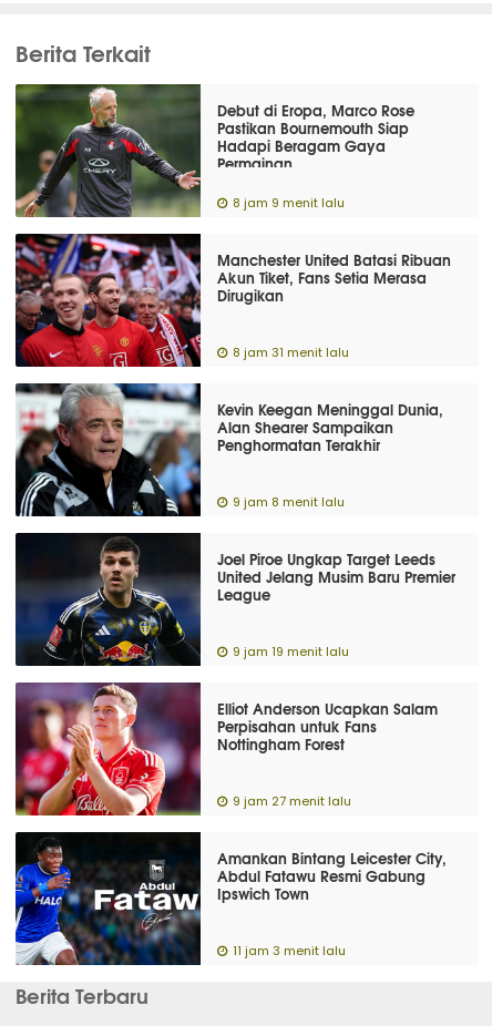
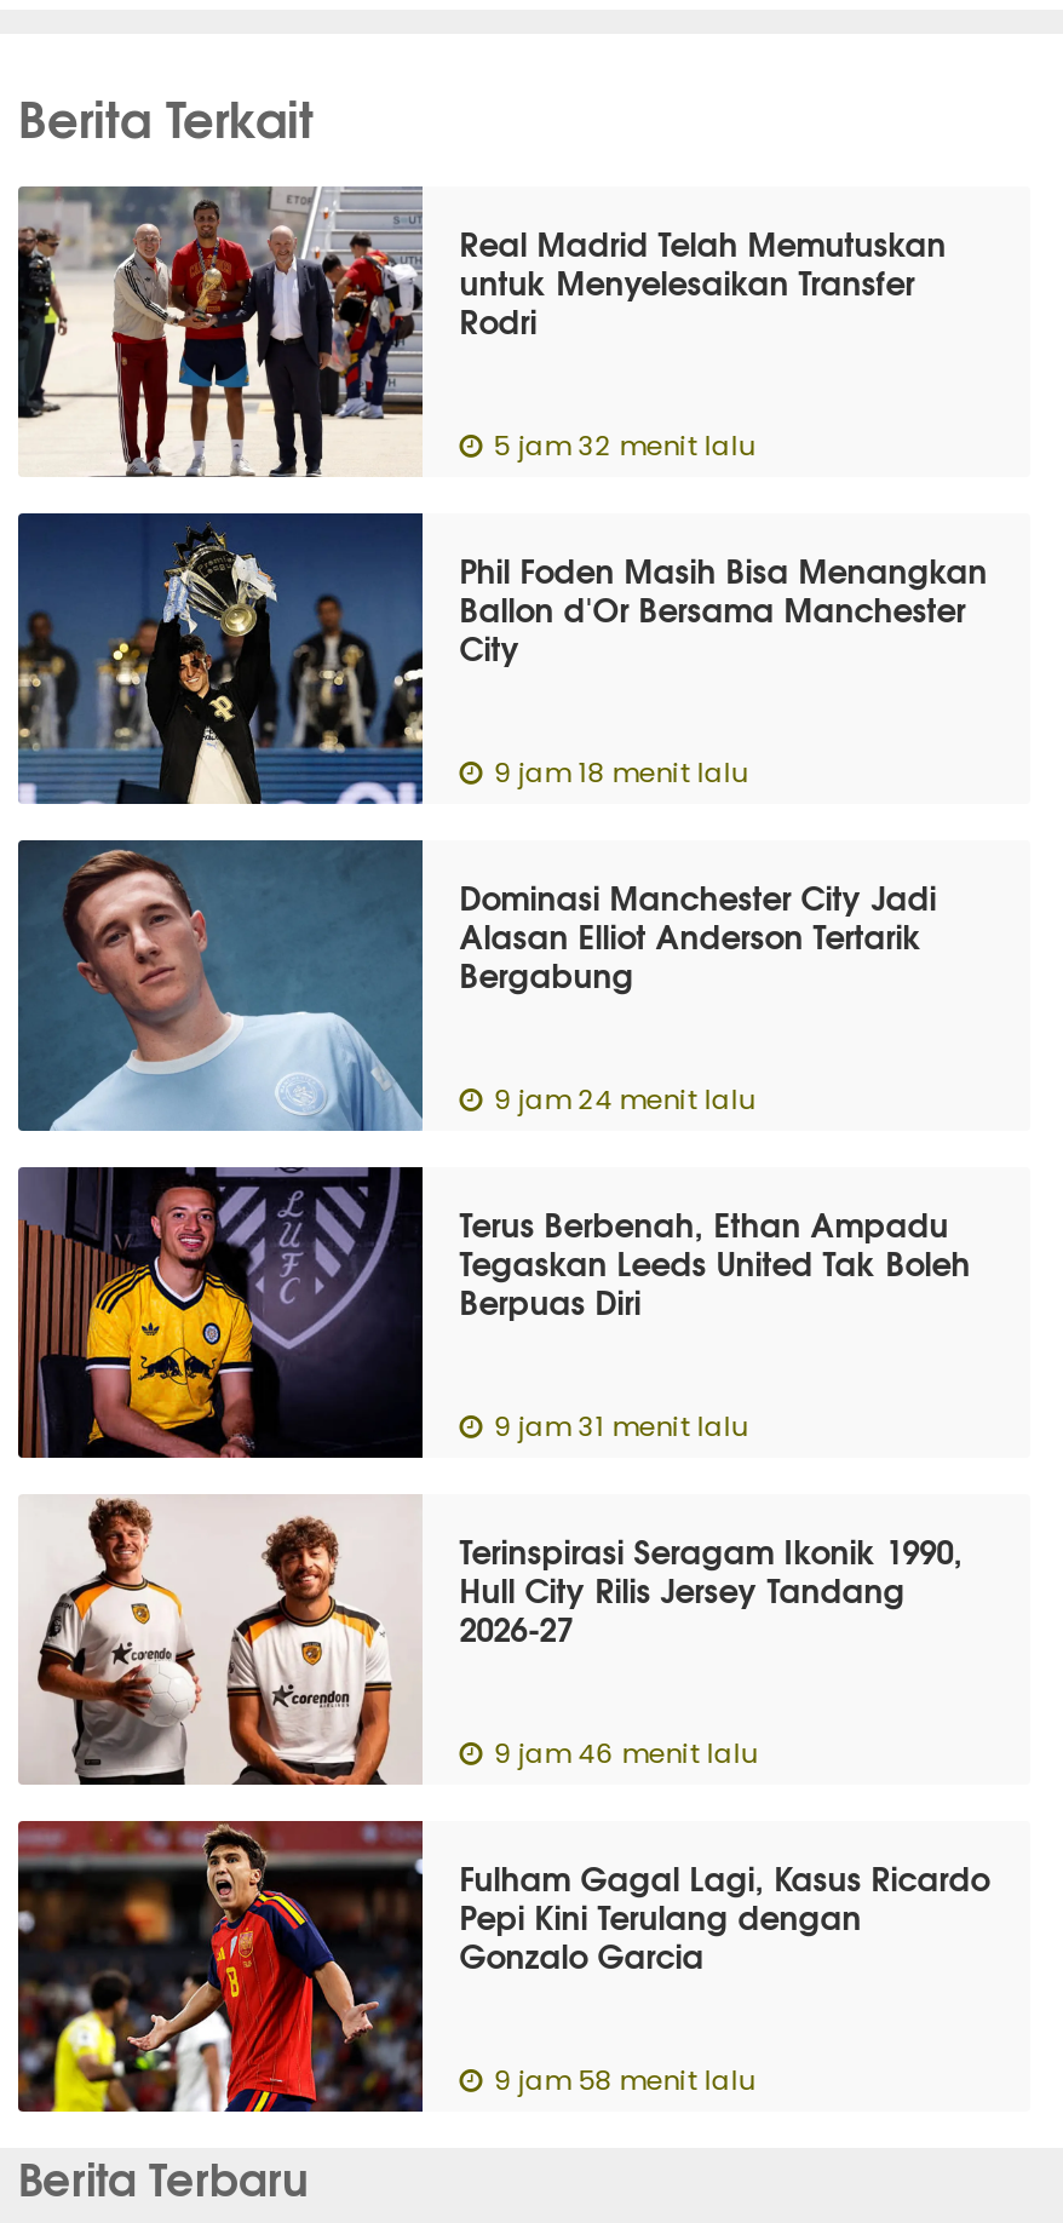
- [image]
- Debut di Eropa, Marco Rose
- Pastikan Bournemouth Siap
- Hadapi Beragam Gaya
- Permainan
+ [image]
+ Real Madrid Telah Memutuskan
+ untuk Menyelesaikan Transfer
+ Rodri

- 8 jam 9 menit lalu
+ 5 jam 32 menit lalu

- [image]
- Manchester United Batasi Ribuan
- Akun Tiket, Fans Setia Merasa
- Dirugikan
+ [image]
+ Phil Foden Masih Bisa Menangkan
+ Ballon d'Or Bersama Manchester
+ City

- 8 jam 31 menit lalu
+ 9 jam 18 menit lalu

- [image]
- Kevin Keegan Meninggal Dunia,
- Alan Shearer Sampaikan
- Penghormatan Terakhir
+ [image]
+ Dominasi Manchester City Jadi
+ Alasan Elliot Anderson Tertarik
+ Bergabung

- 9 jam 8 menit lalu
+ 9 jam 24 menit lalu

- [image]
- Joel Piroe Ungkap Target Leeds
- United Jelang Musim Baru Premier
- League
+ [image]
+ Terus Berbenah, Ethan Ampadu
+ Tegaskan Leeds United Tak Boleh
+ Berpuas Diri

- 9 jam 19 menit lalu
+ 9 jam 31 menit lalu

- [image]
- Elliot Anderson Ucapkan Salam
- Perpisahan untuk Fans
- Nottingham Forest
+ [image]
+ Terinspirasi Seragam Ikonik 1990,
+ Hull City Rilis Jersey Tandang
+ 2026-27

- 9 jam 27 menit lalu
+ 9 jam 46 menit lalu

- [image]
- Amankan Bintang Leicester City,
- Abdul Fatawu Resmi Gabung
- Ipswich Town
+ [image]
+ Fulham Gagal Lagi, Kasus Ricardo
+ Pepi Kini Terulang dengan
+ Gonzalo Garcia

- 11 jam 3 menit lalu
+ 9 jam 58 menit lalu
